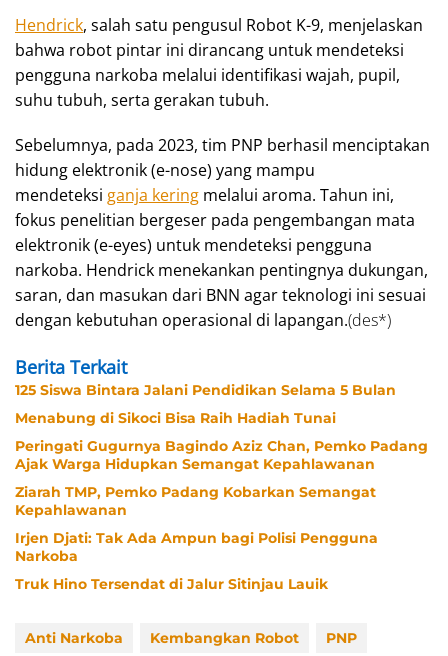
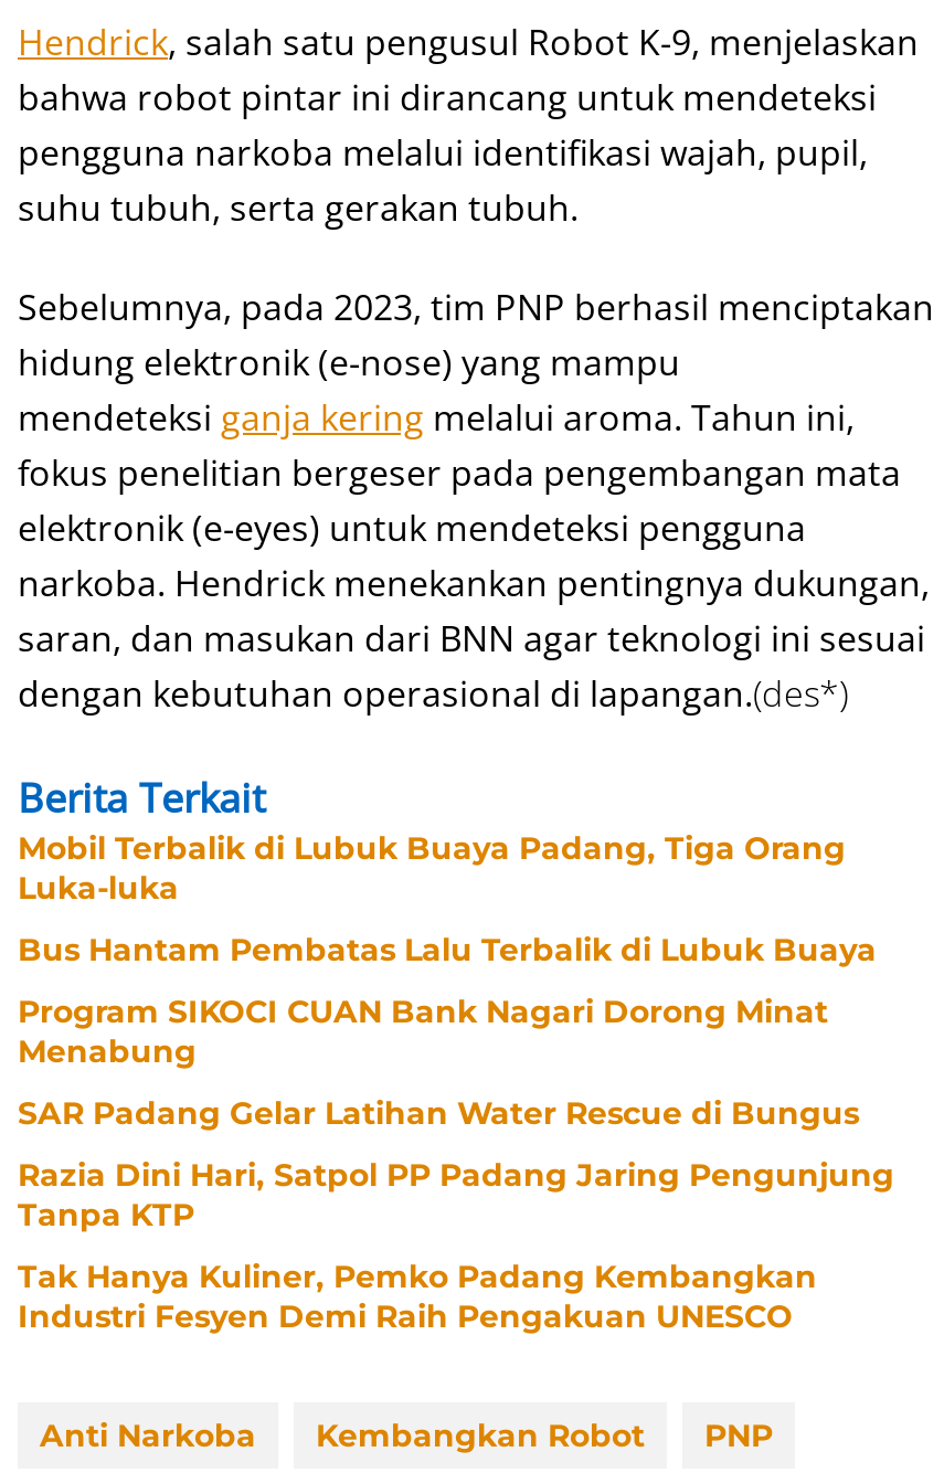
- 125 Siswa Bintara Jalani Pendidikan Selama 5 Bulan
+ Mobil Terbalik di Lubuk Buaya Padang, Tiga Orang
+ Luka-luka

- Menabung di Sikoci Bisa Raih Hadiah Tunai
+ Bus Hantam Pembatas Lalu Terbalik di Lubuk Buaya

- Peringati Gugurnya Bagindo Aziz Chan, Pemko Padang
- Ajak Warga Hidupkan Semangat Kepahlawanan
+ Program SIKOCI CUAN Bank Nagari Dorong Minat
+ Menabung

- Ziarah TMP, Pemko Padang Kobarkan Semangat
- Kepahlawanan
+ SAR Padang Gelar Latihan Water Rescue di Bungus

- Irjen Djati: Tak Ada Ampun bagi Polisi Pengguna
- Narkoba
+ Razia Dini Hari, Satpol PP Padang Jaring Pengunjung
+ Tanpa KTP

- Truk Hino Tersendat di Jalur Sitinjau Lauik
+ Tak Hanya Kuliner, Pemko Padang Kembangkan
+ Industri Fesyen Demi Raih Pengakuan UNESCO
